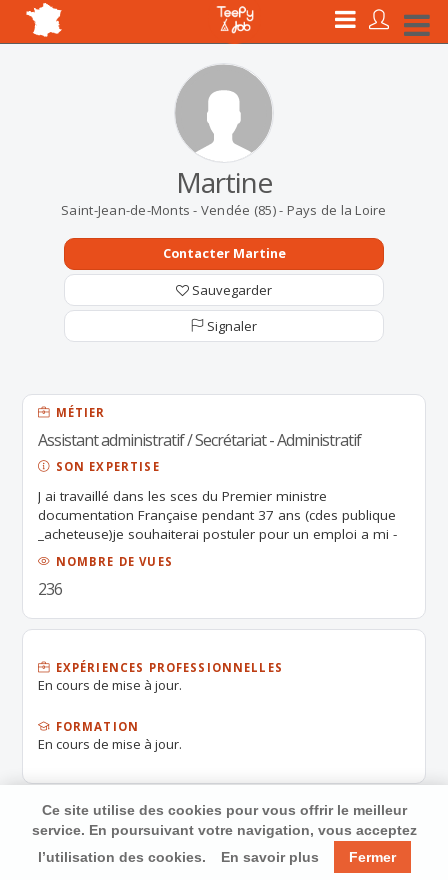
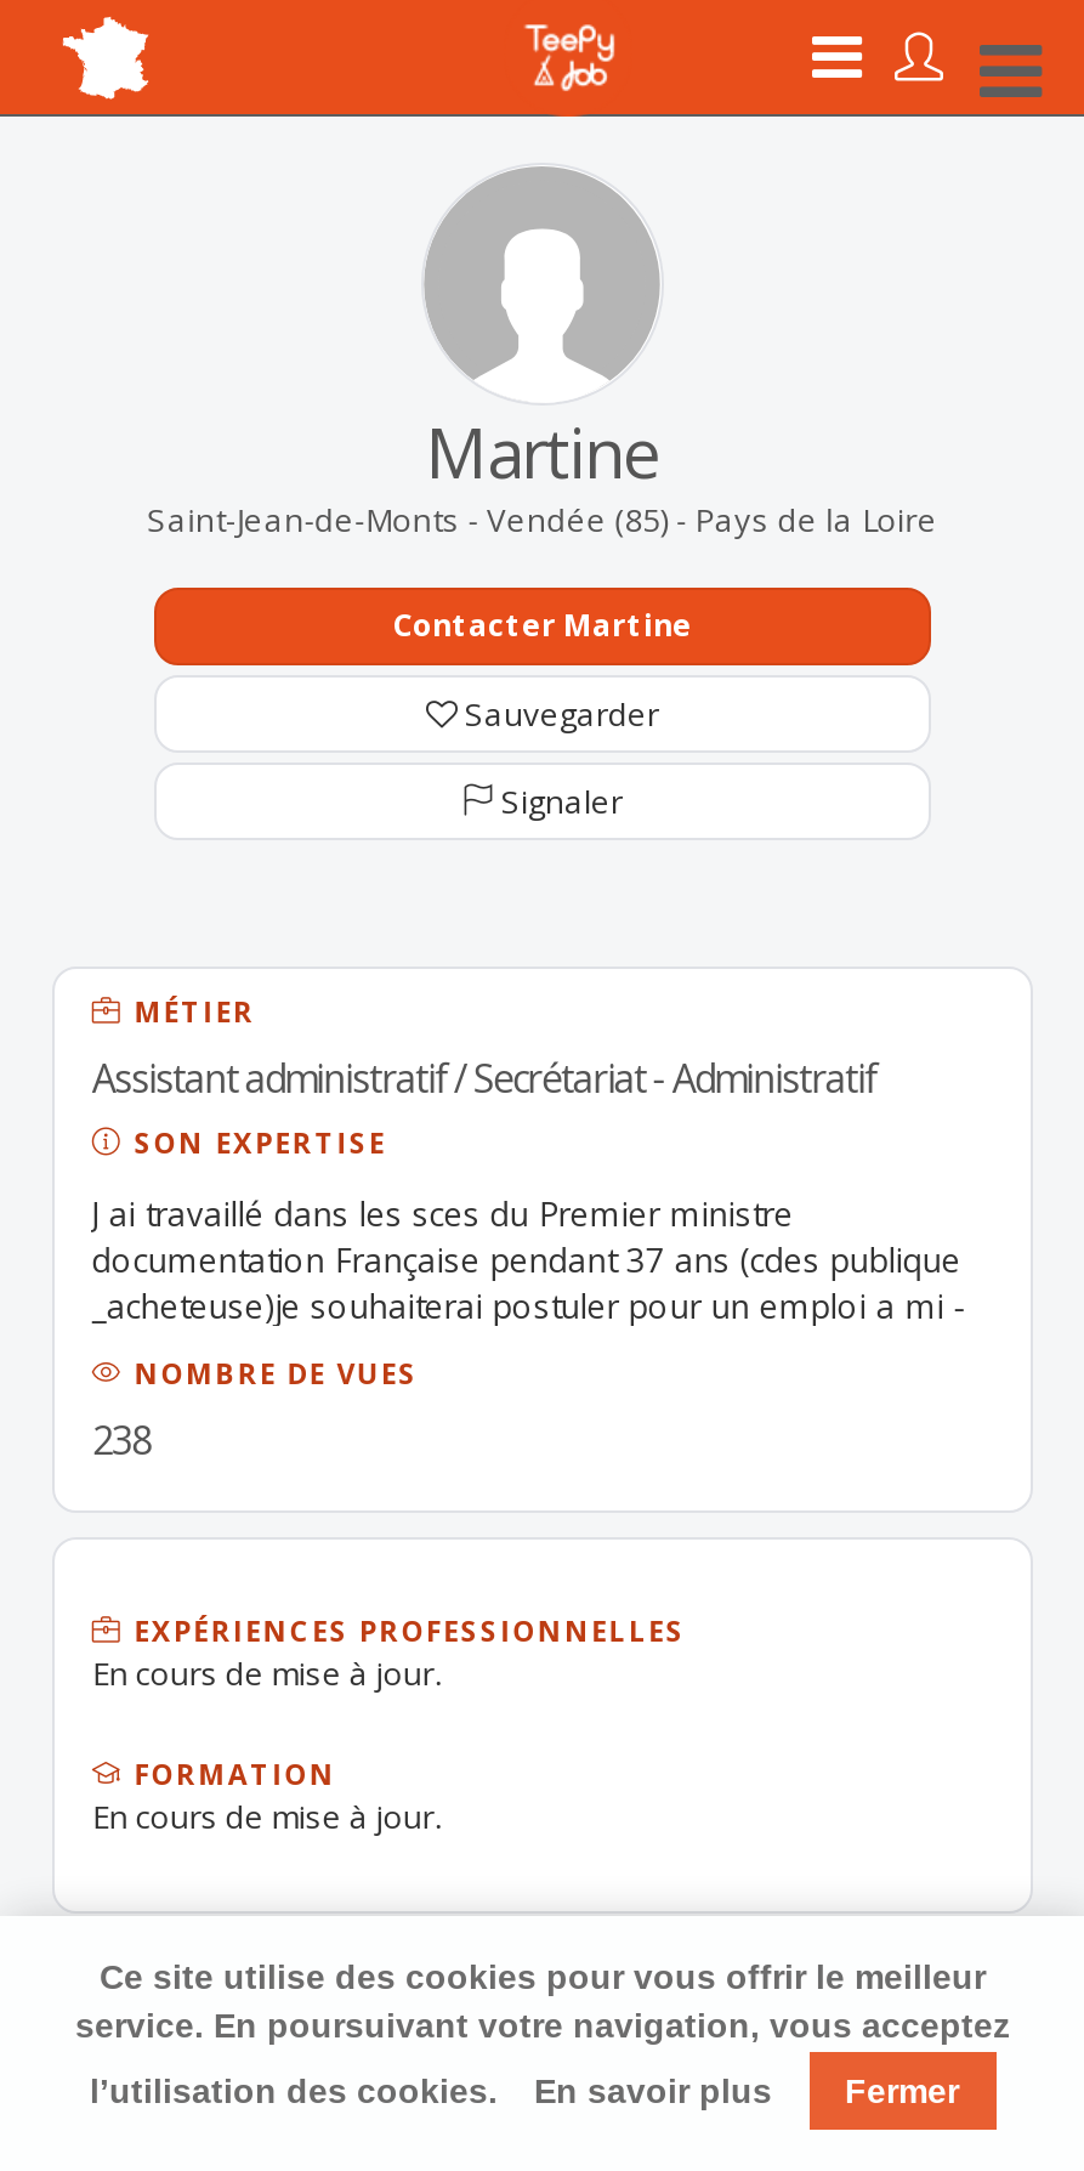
- 236
+ 238
